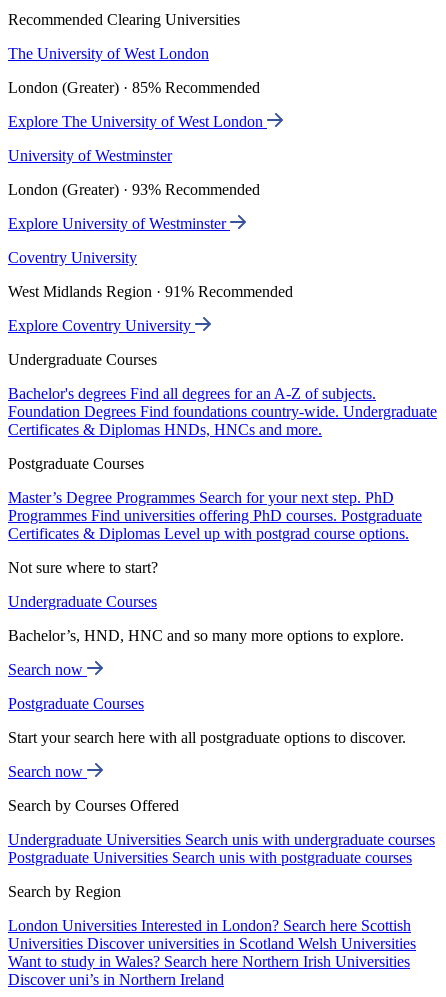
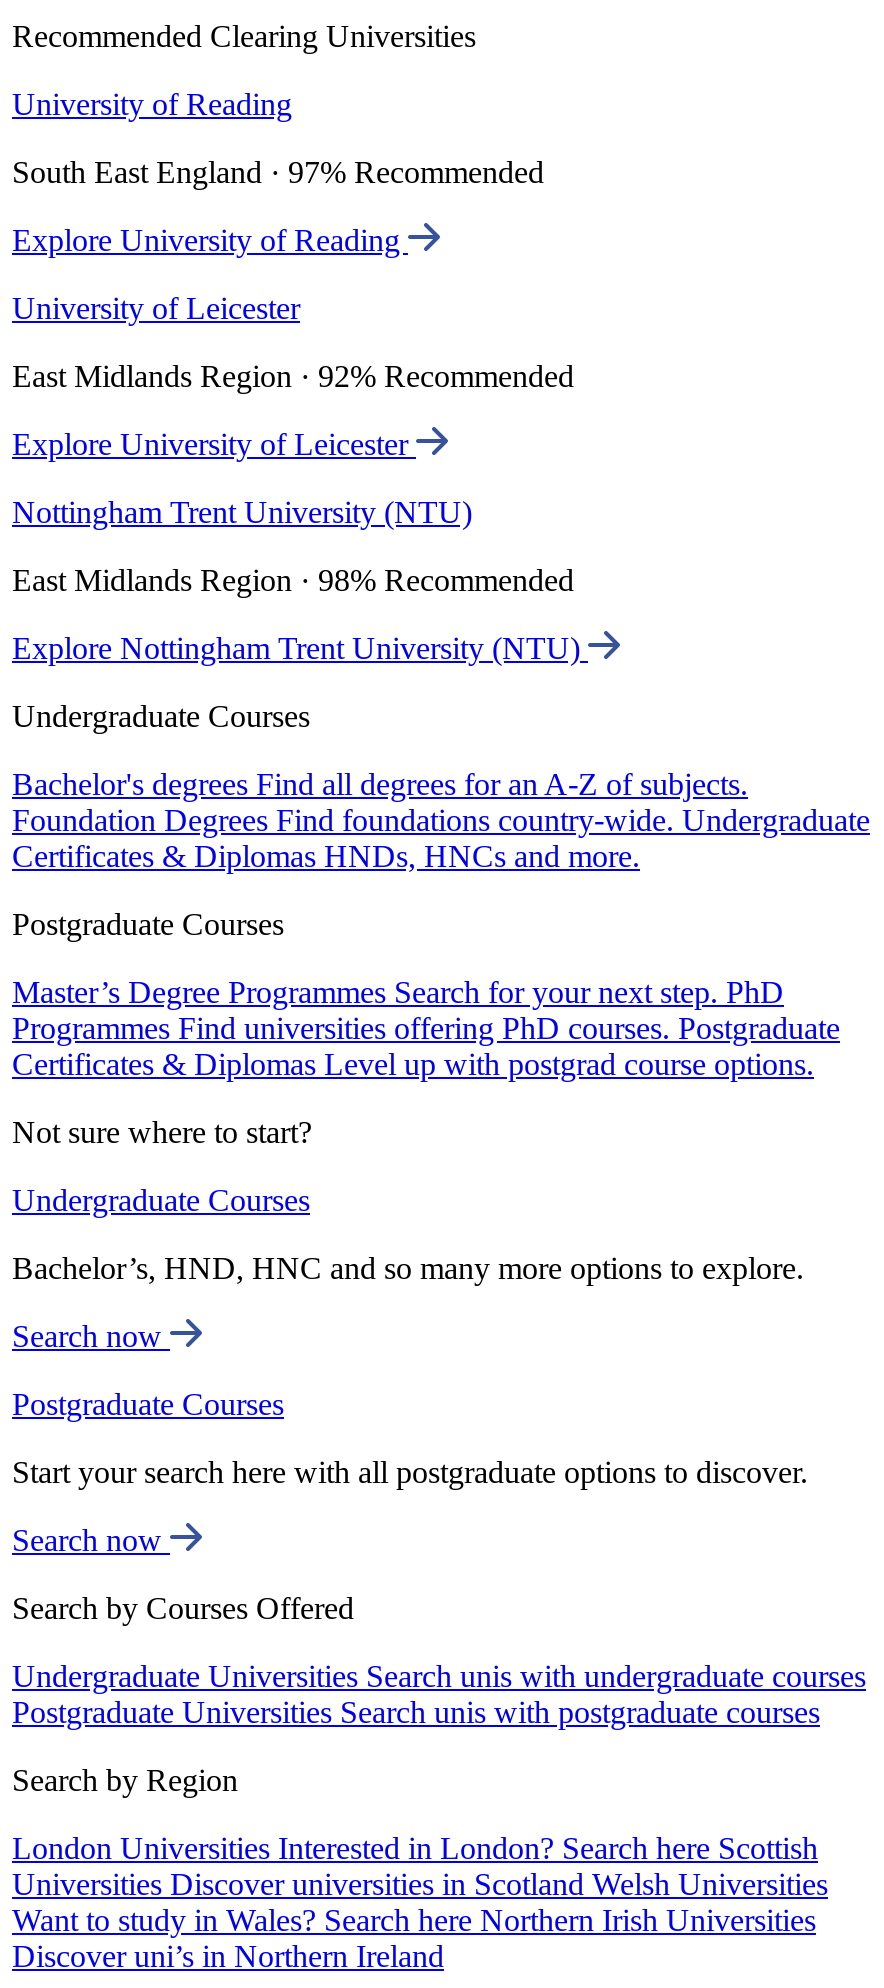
- The University of West London
+ University of Reading

- London (Greater) · 85% Recommended
+ South East England · 97% Recommended

- Explore The University of West London
+ Explore University of Reading

- University of Westminster
+ University of Leicester

- London (Greater) · 93% Recommended
+ East Midlands Region · 92% Recommended

- Explore University of Westminster
+ Explore University of Leicester

- Coventry University
+ Nottingham Trent University (NTU)

- West Midlands Region · 91% Recommended
+ East Midlands Region · 98% Recommended

- Explore Coventry University
+ Explore Nottingham Trent University (NTU)
